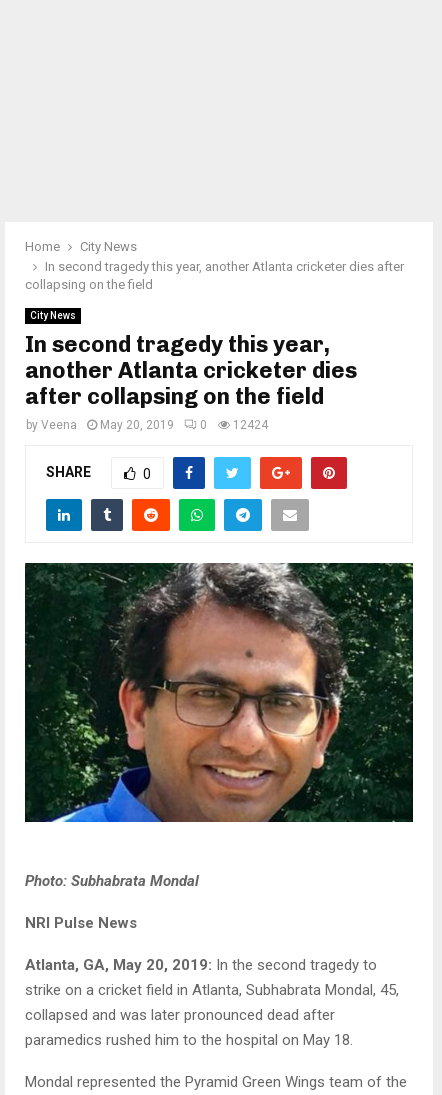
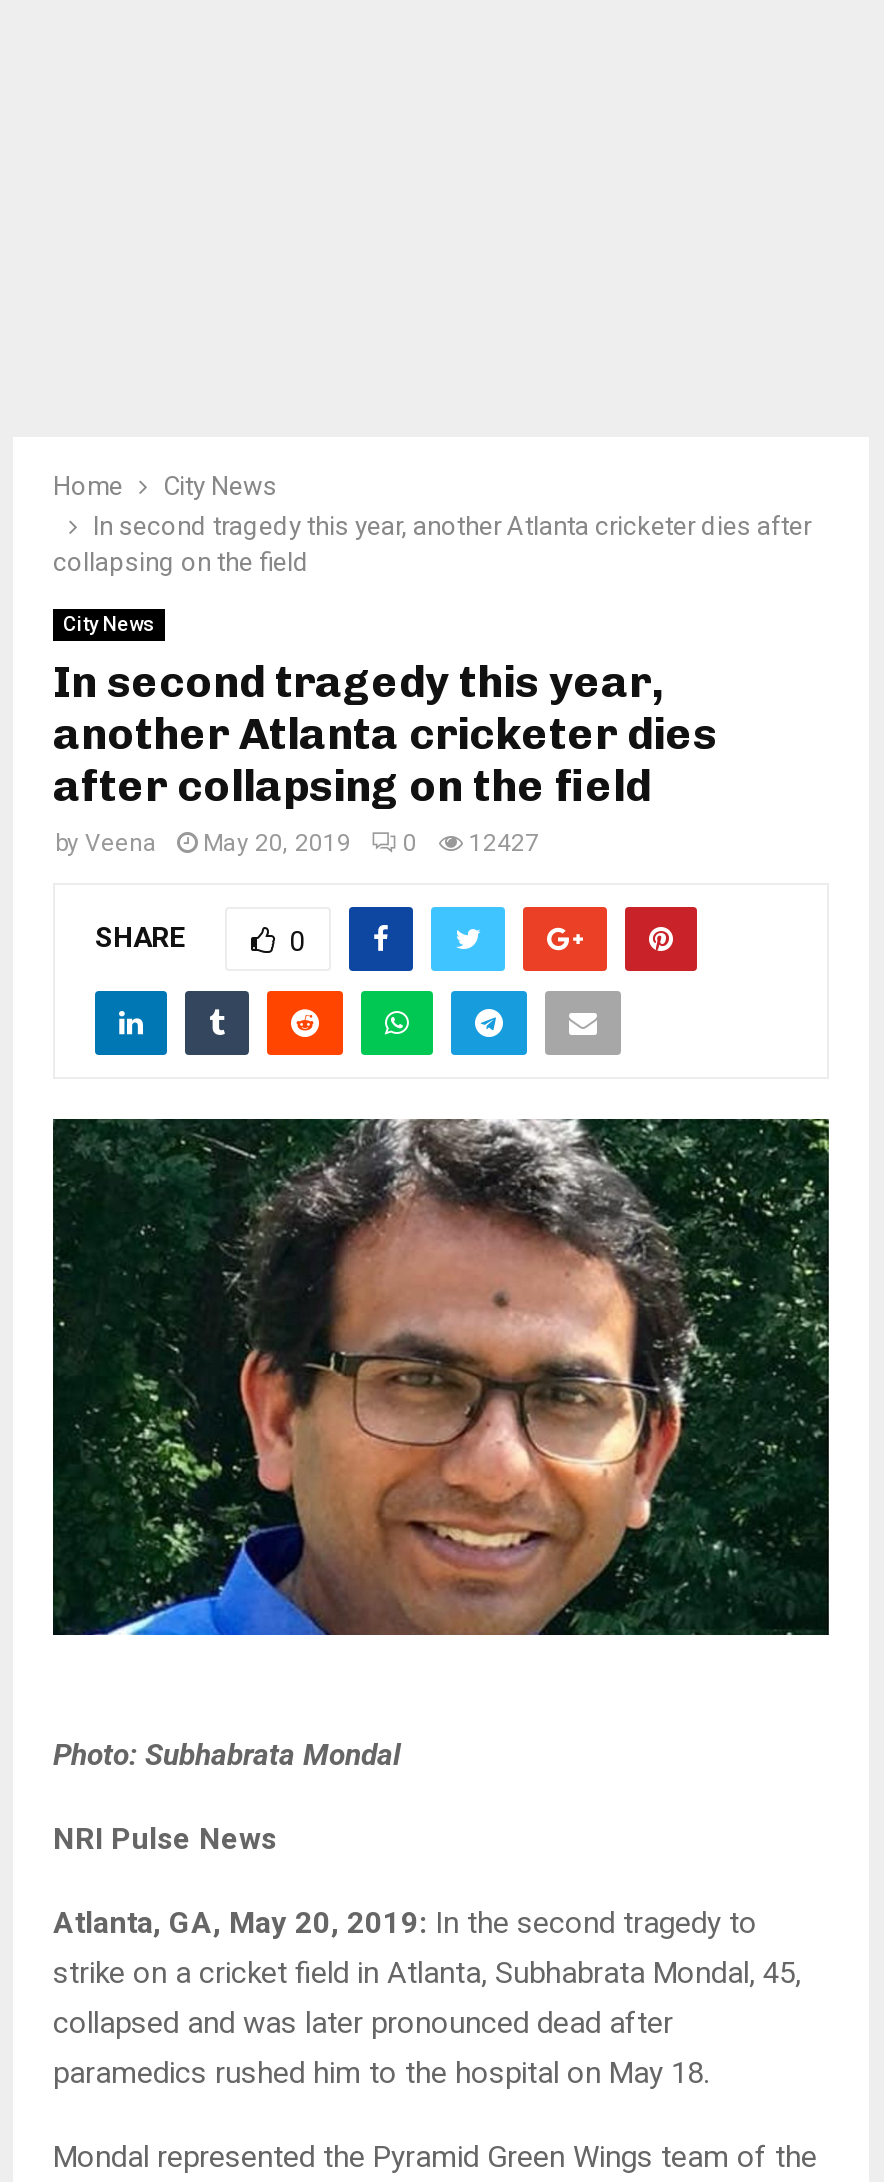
- by Veena May 20, 2019 0 12424
+ by Veena May 20, 2019 0 12427
